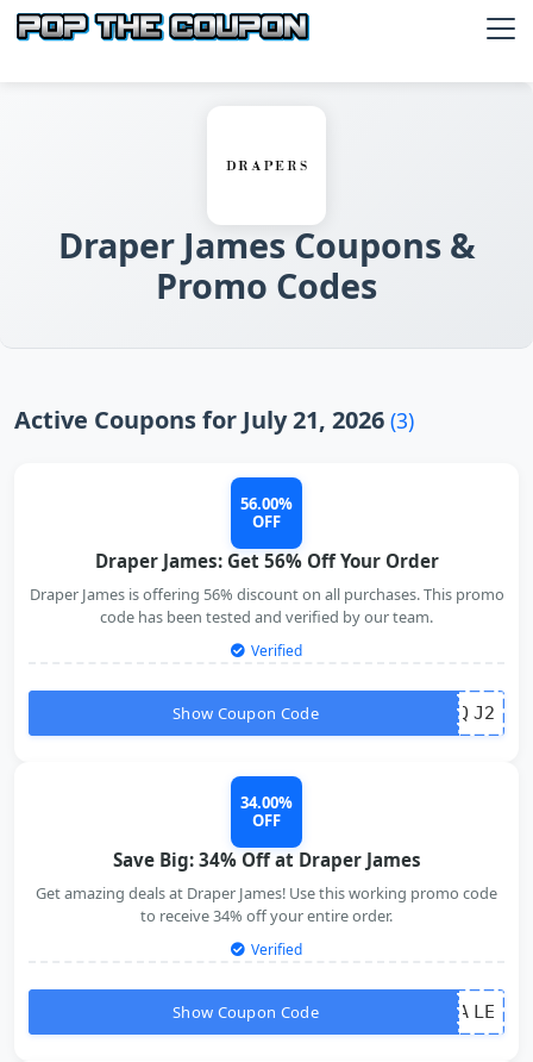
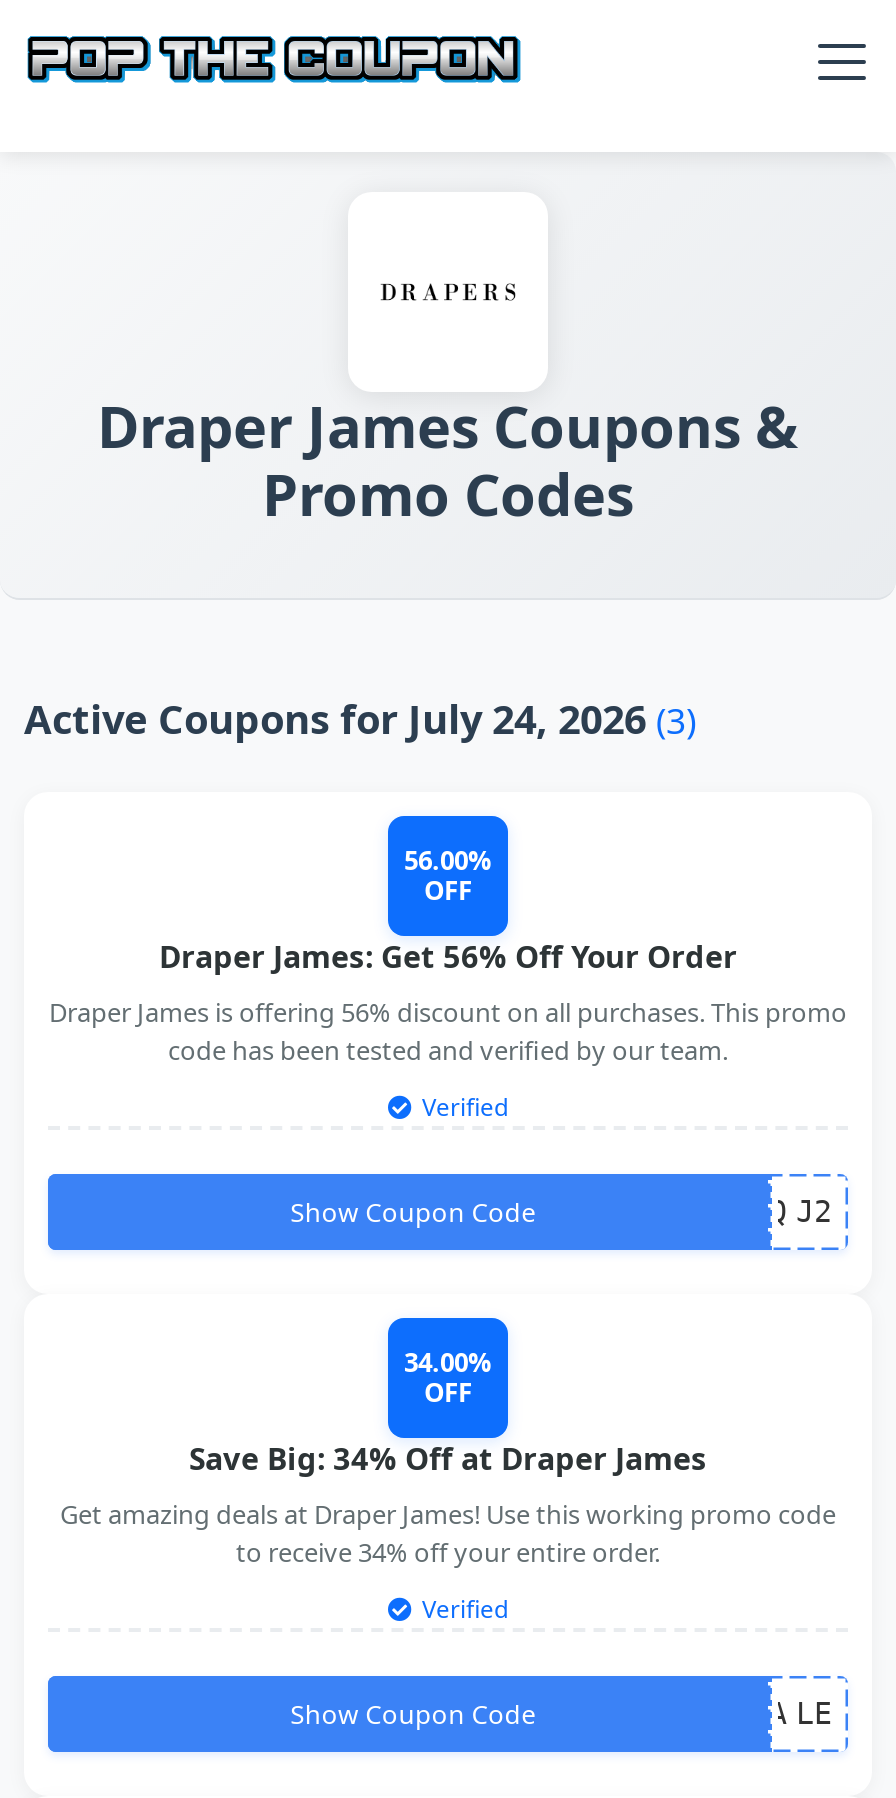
- Active Coupons for July 21, 2026 (3)
+ Active Coupons for July 24, 2026 (3)
